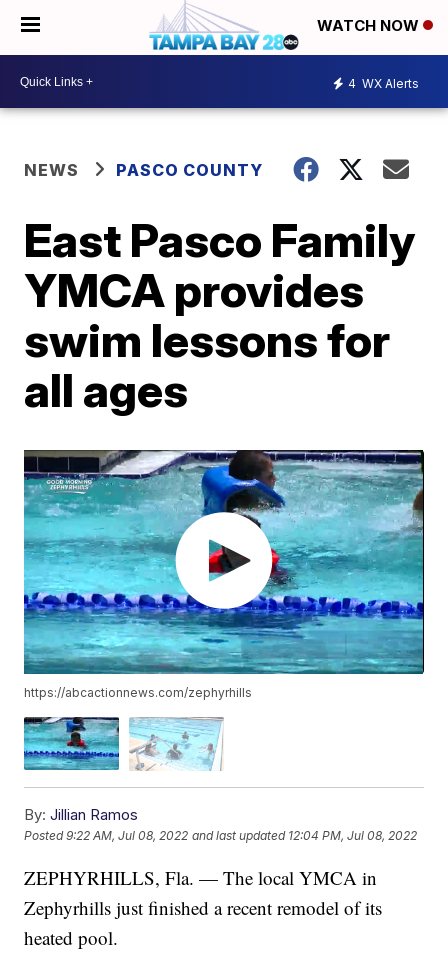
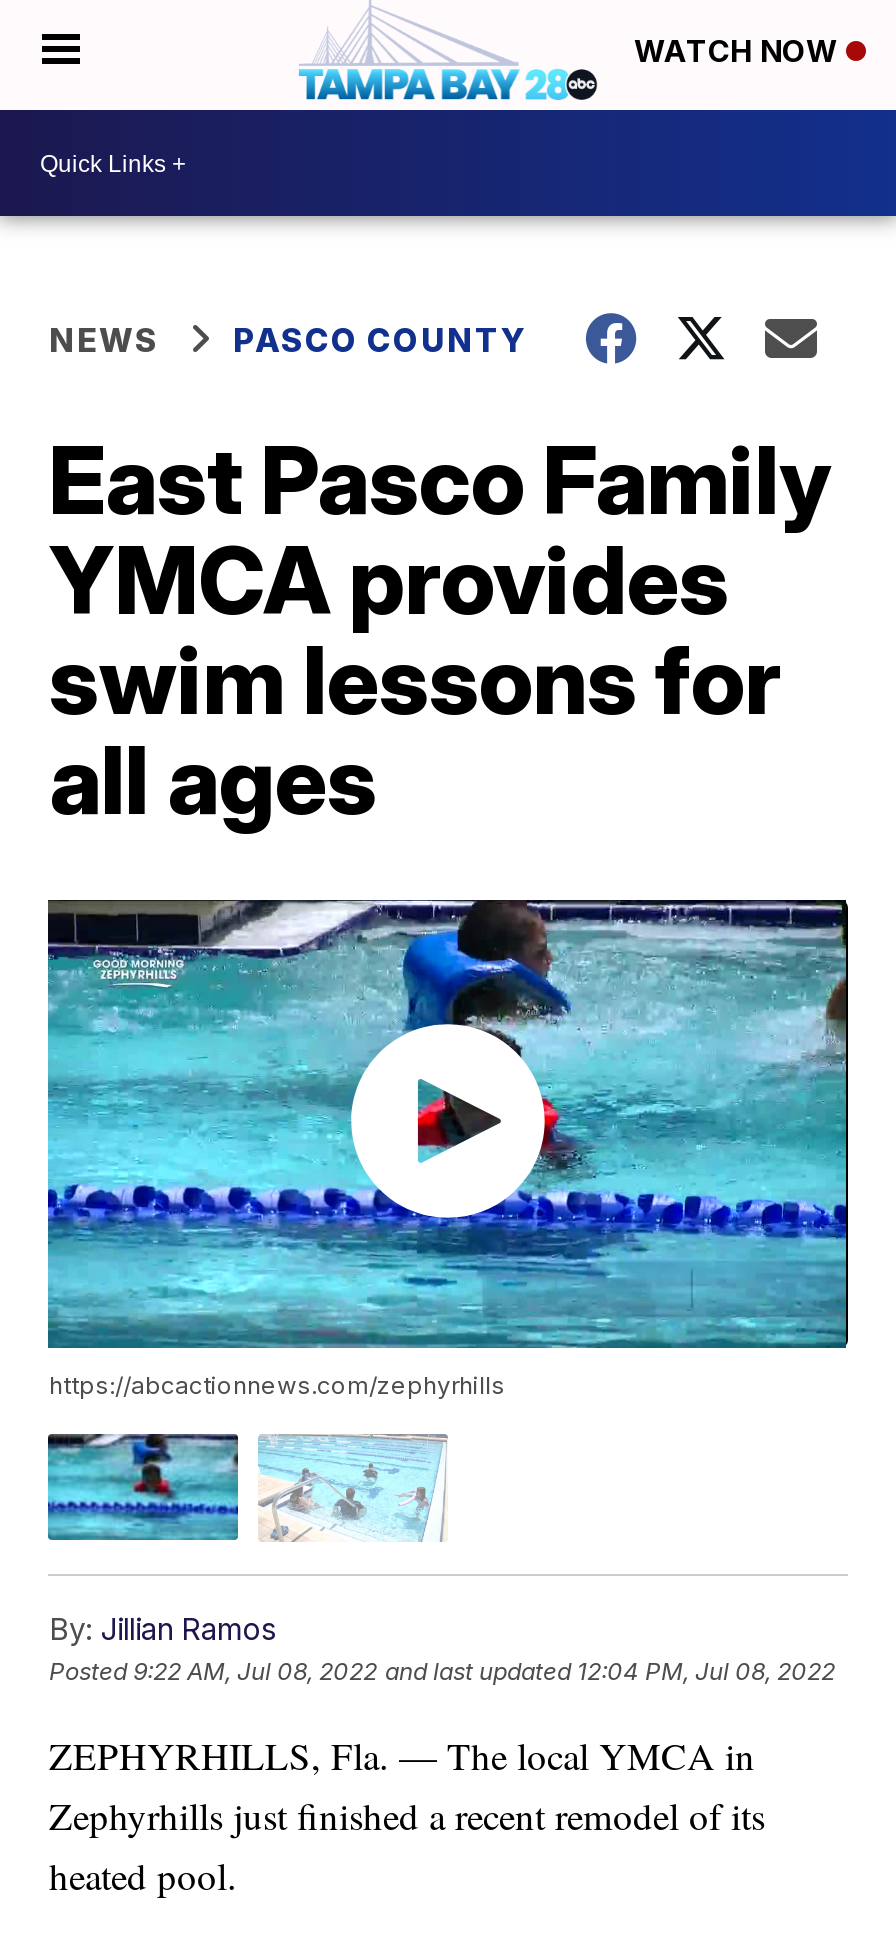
- 4 WX Alerts
